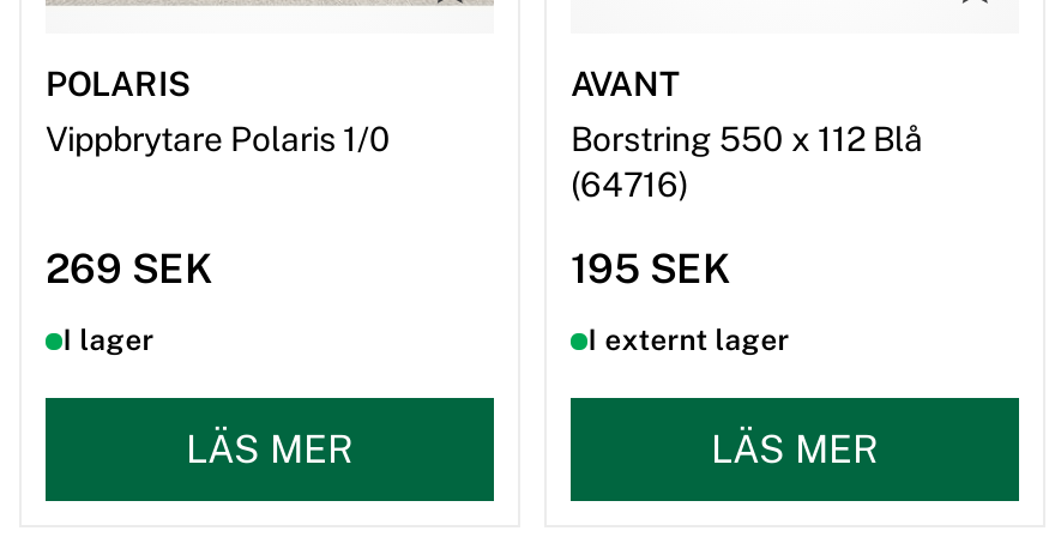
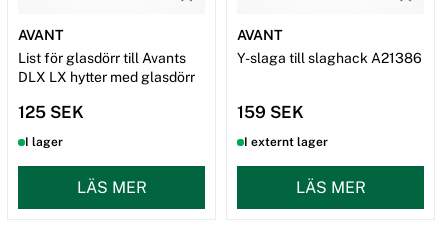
- POLARIS
- Vippbrytare Polaris 1/0
+ AVANT
+ List för glasdörr till Avants
+ DLX LX hytter med glasdörr

- Borstring 550 x 112 Blå
- (64716)
+ Y-slaga till slaghack A21386

- 269 SEK
+ 125 SEK

- 195 SEK
+ 159 SEK
